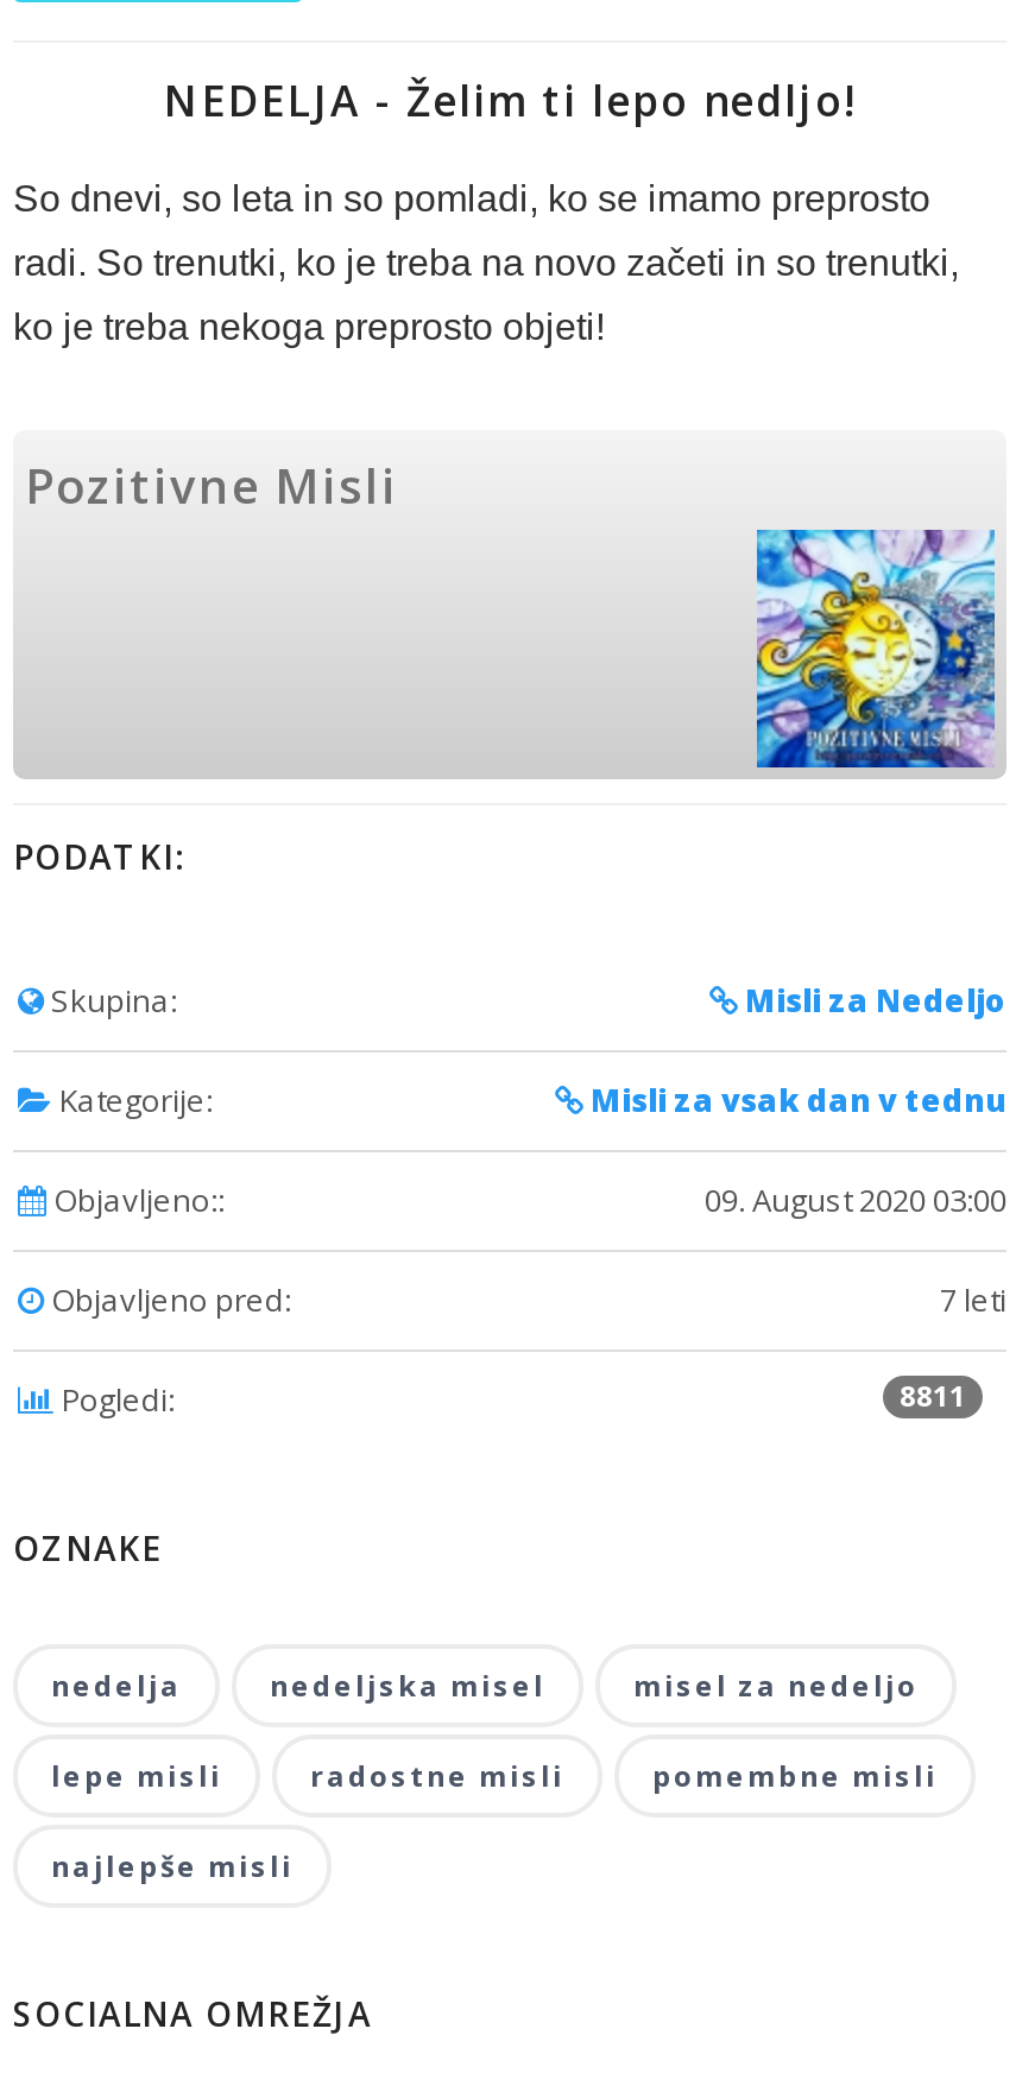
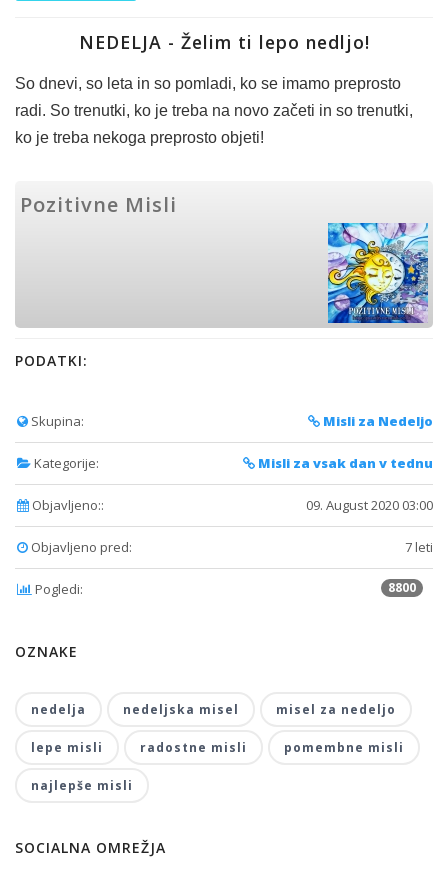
- 8811
+ 8800
